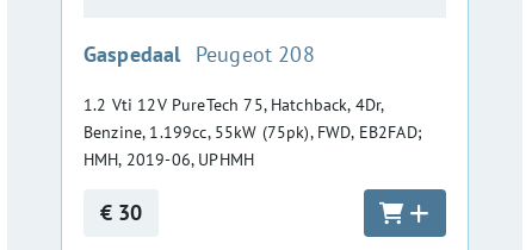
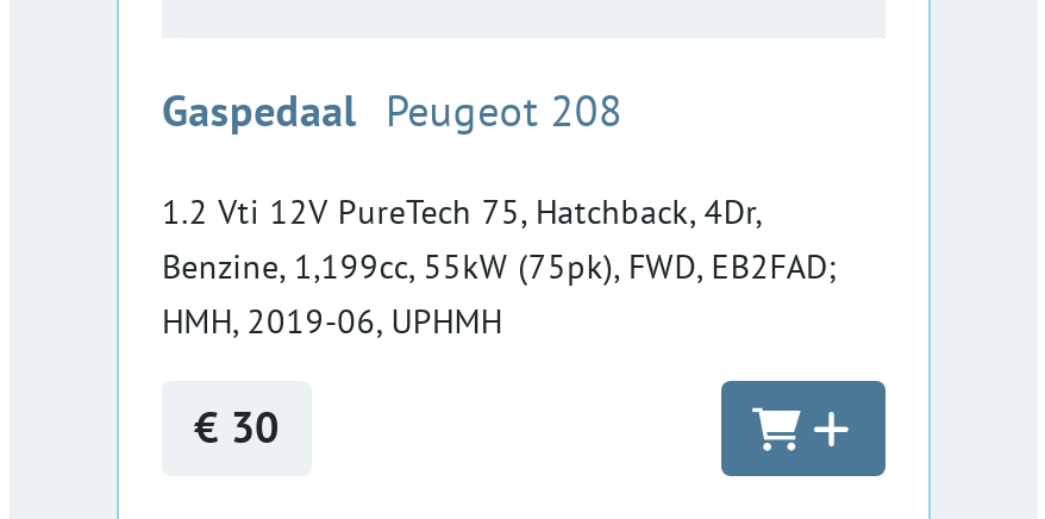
- Benzine, 1.199cc, 55kW (75pk), FWD, EB2FAD;
+ Benzine, 1,199cc, 55kW (75pk), FWD, EB2FAD;
